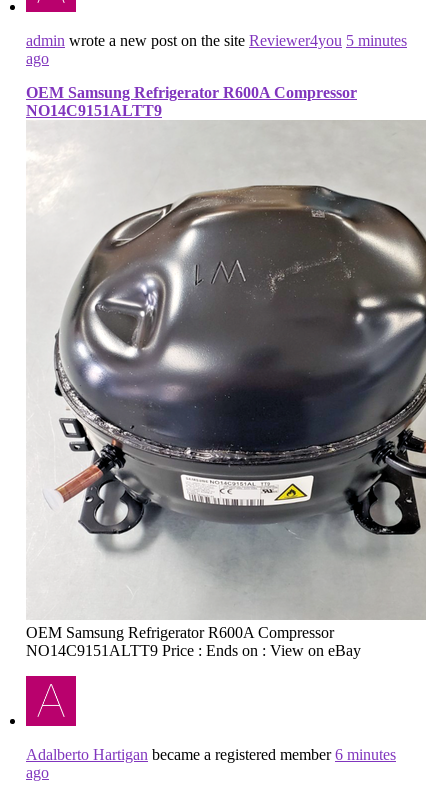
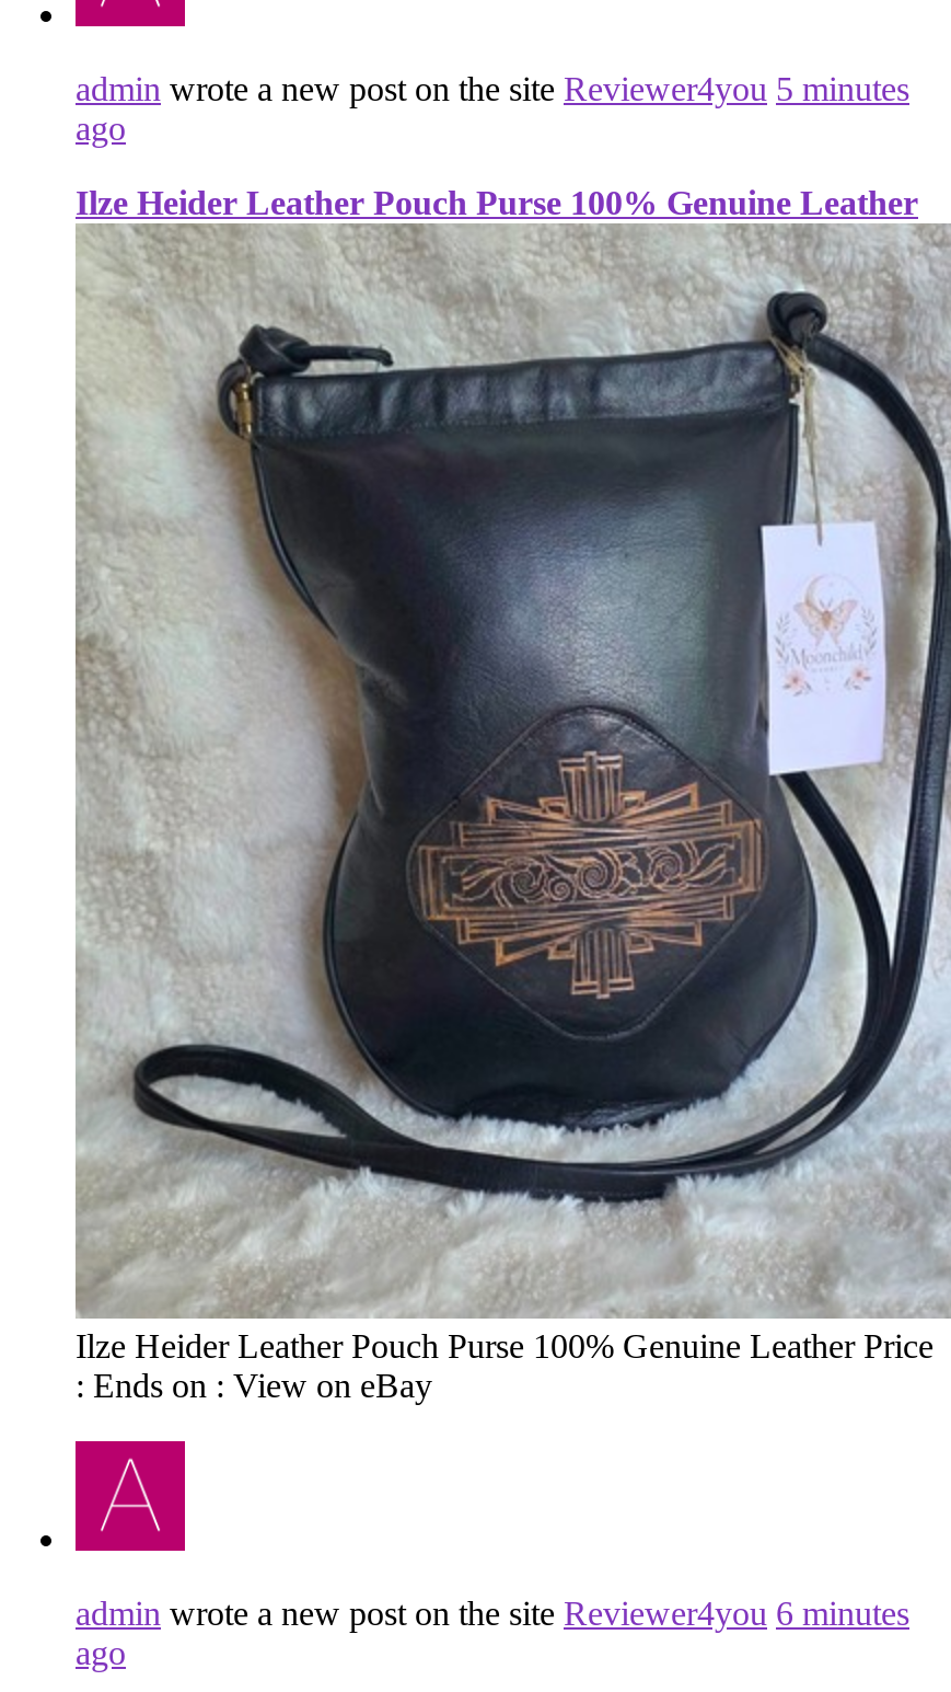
- OEM Samsung Refrigerator R600A Compressor
- NO14C9151ALTT9
+ Ilze Heider Leather Pouch Purse 100% Genuine Leather

- [image]
- OEM Samsung Refrigerator R600A Compressor
- NO14C9151ALTT9 Price : Ends on : View on eBay
+ [image]
+ Ilze Heider Leather Pouch Purse 100% Genuine Leather Price
+ : Ends on : View on eBay

- Adalberto Hartigan became a registered member 6 minutes
+ admin wrote a new post on the site Reviewer4you 6 minutes
